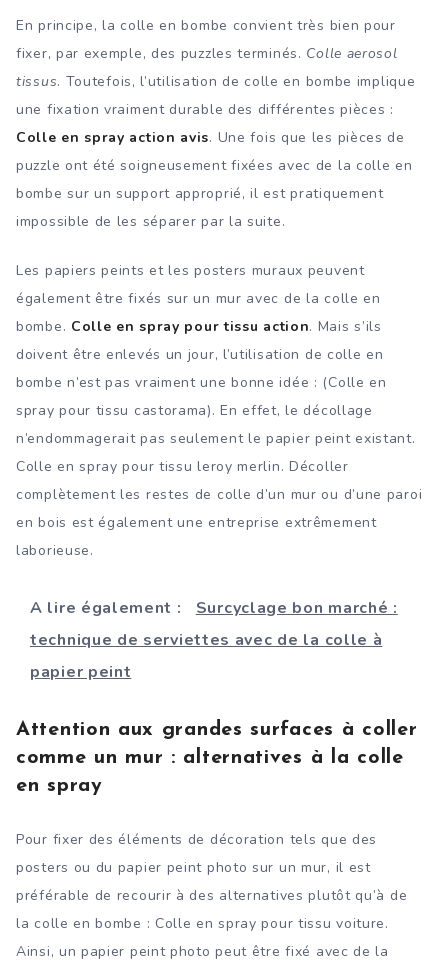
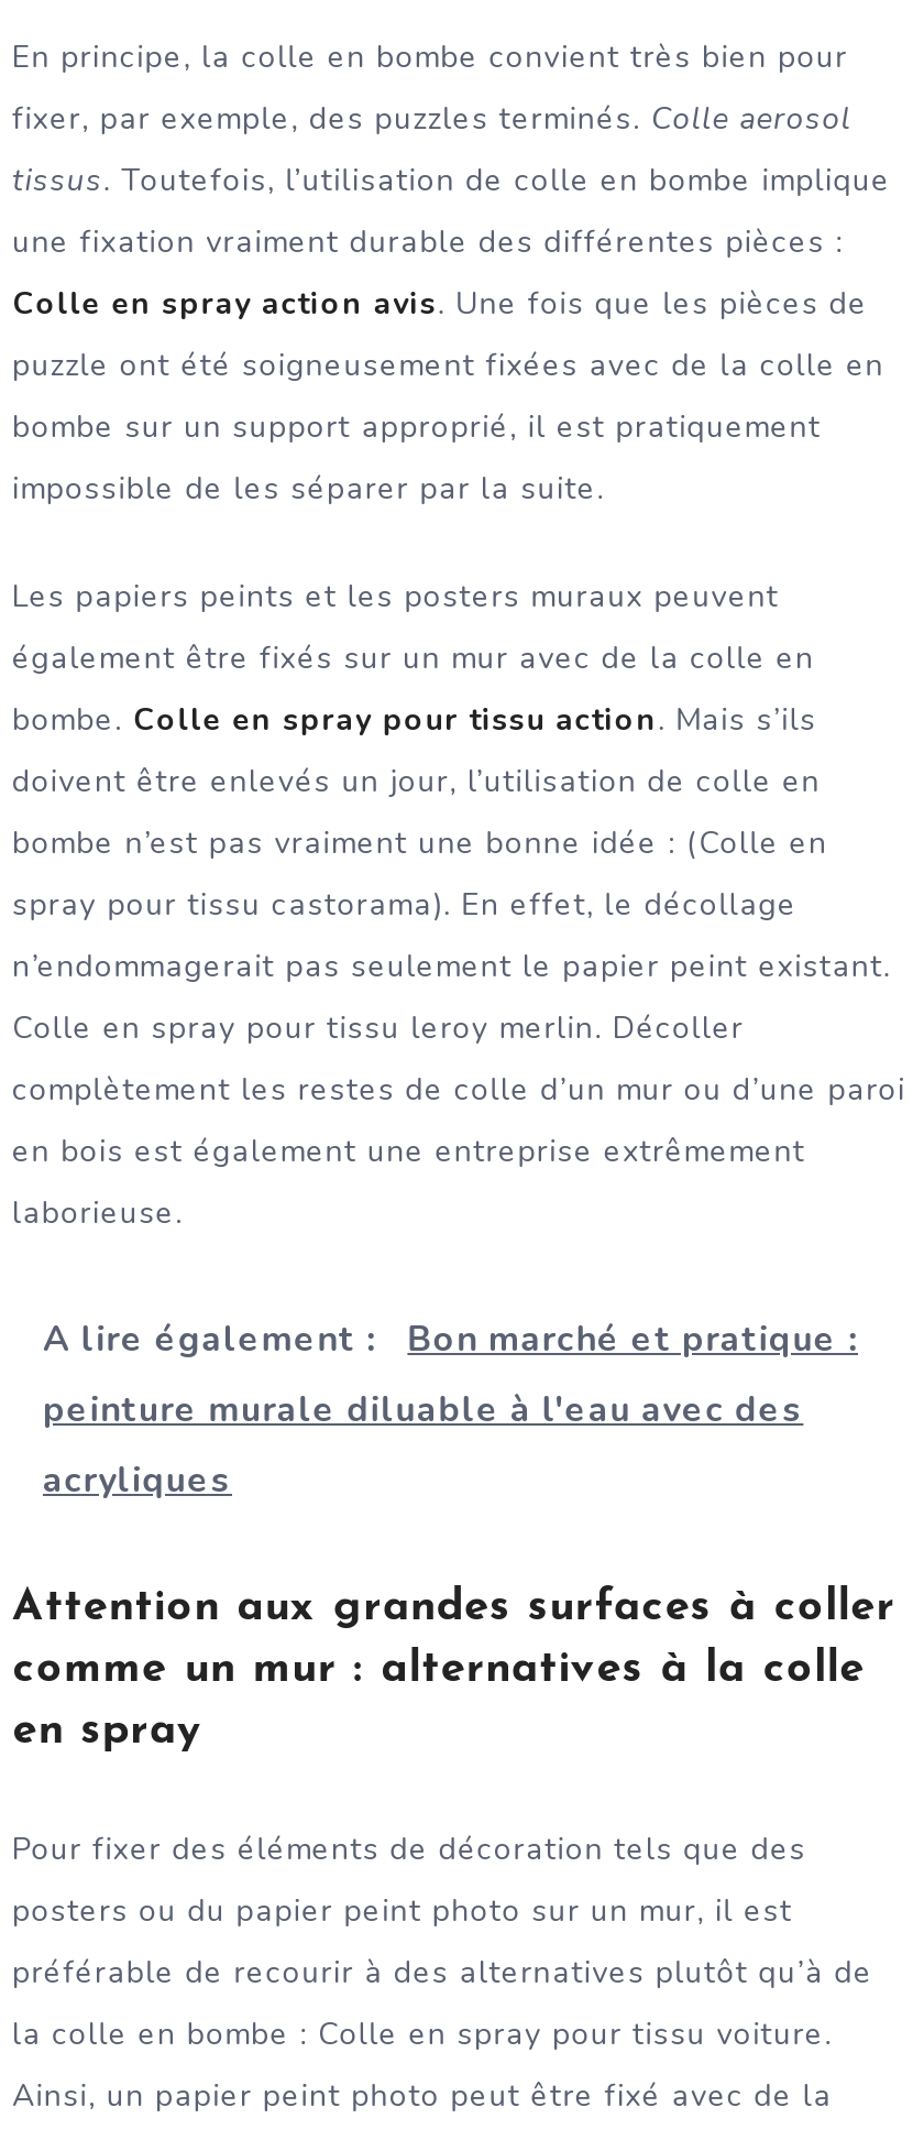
- A lire également : Surcyclage bon marché :
+ A lire également : Bon marché et pratique :

- technique de serviettes avec de la colle à
+ peinture murale diluable à l'eau avec des

- papier peint
+ acryliques
